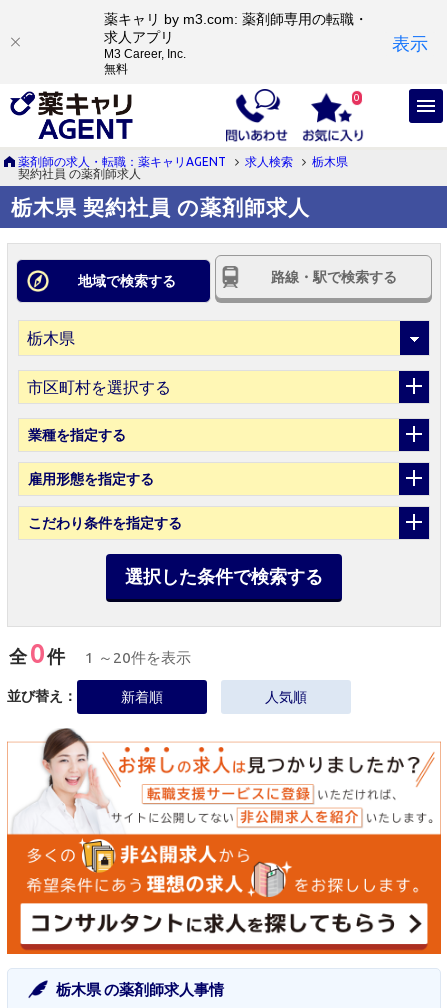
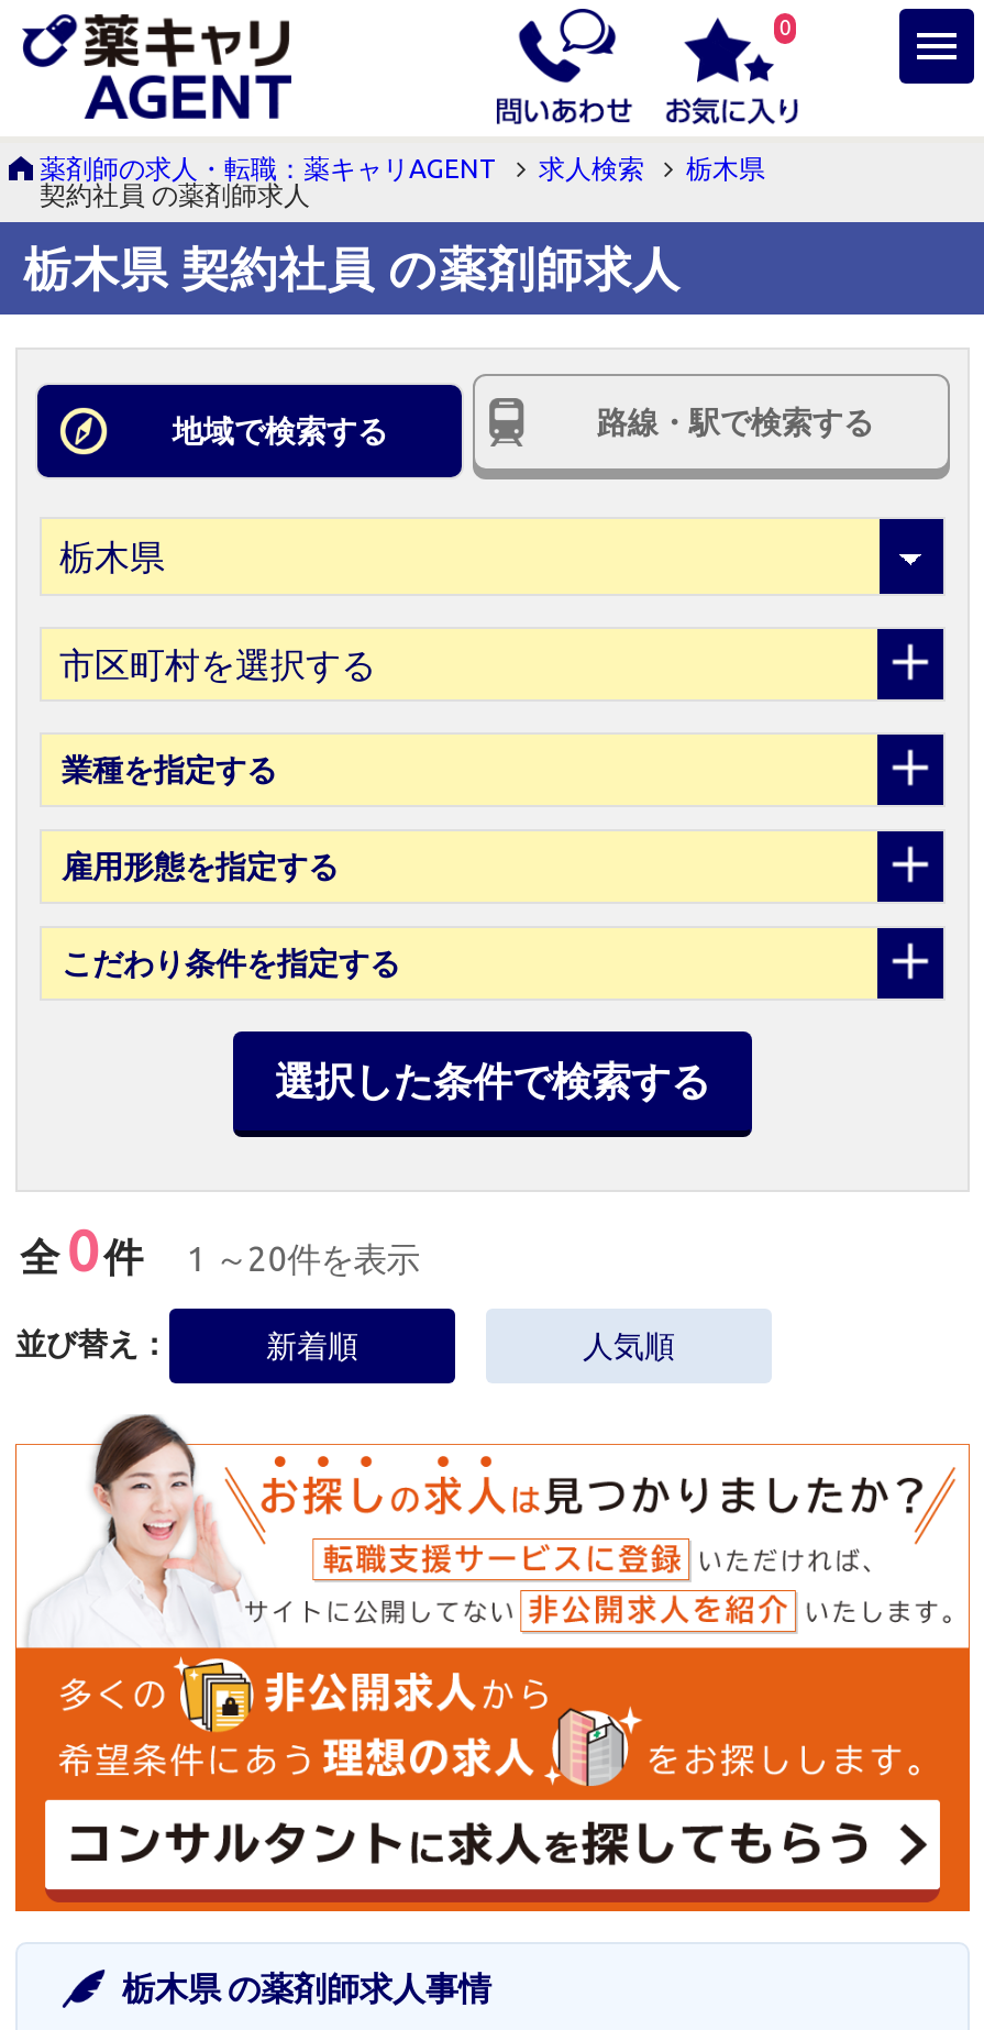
- 薬キャリ by m3.com: 薬剤師専用の転職・
- 求人アプリ
- M3 Career, Inc.
- 無料

- 表示
